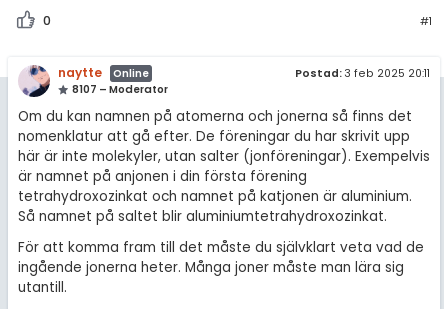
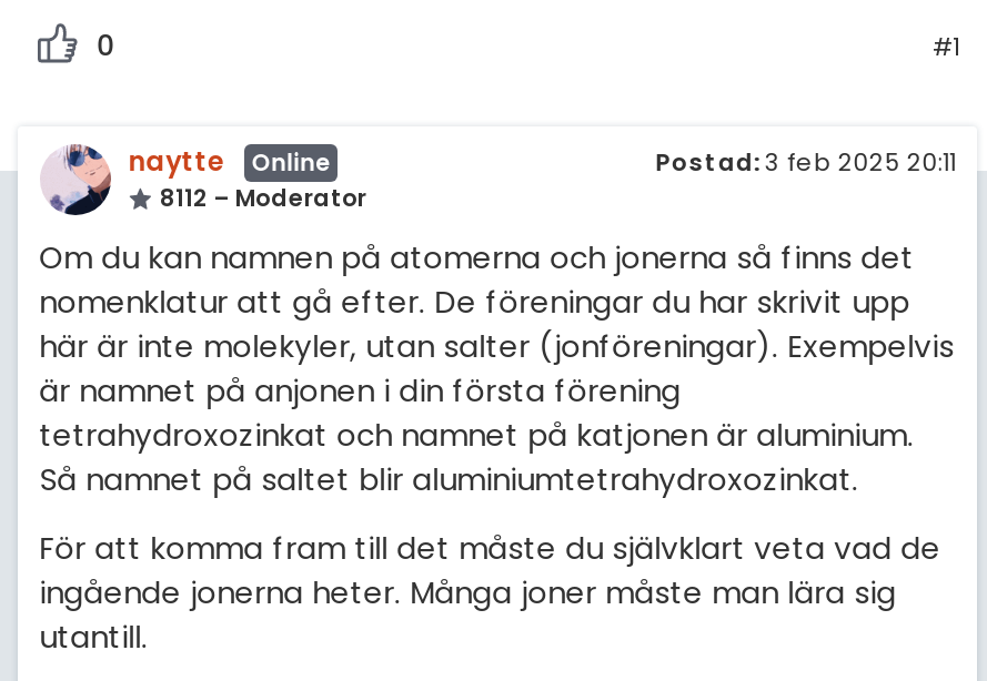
- 8107 – Moderator
+ 8112 – Moderator
